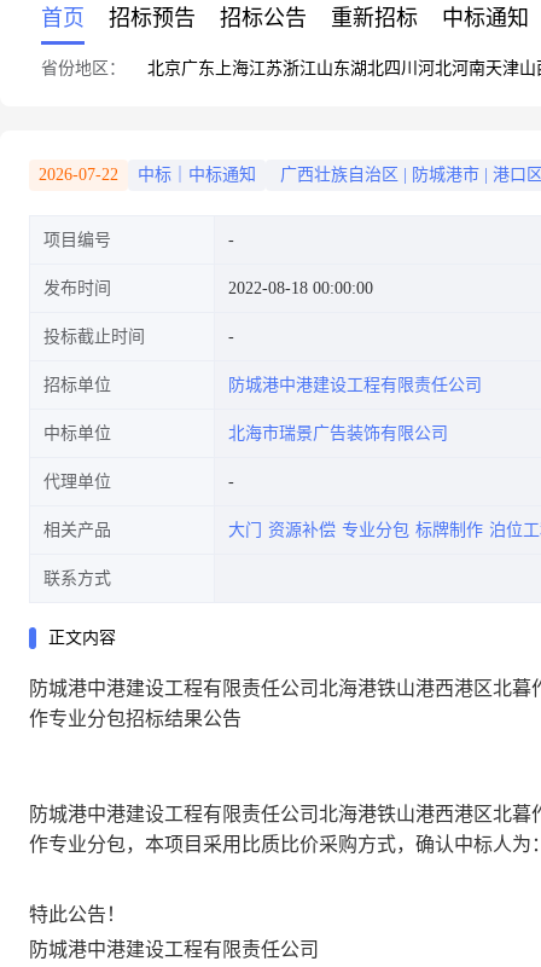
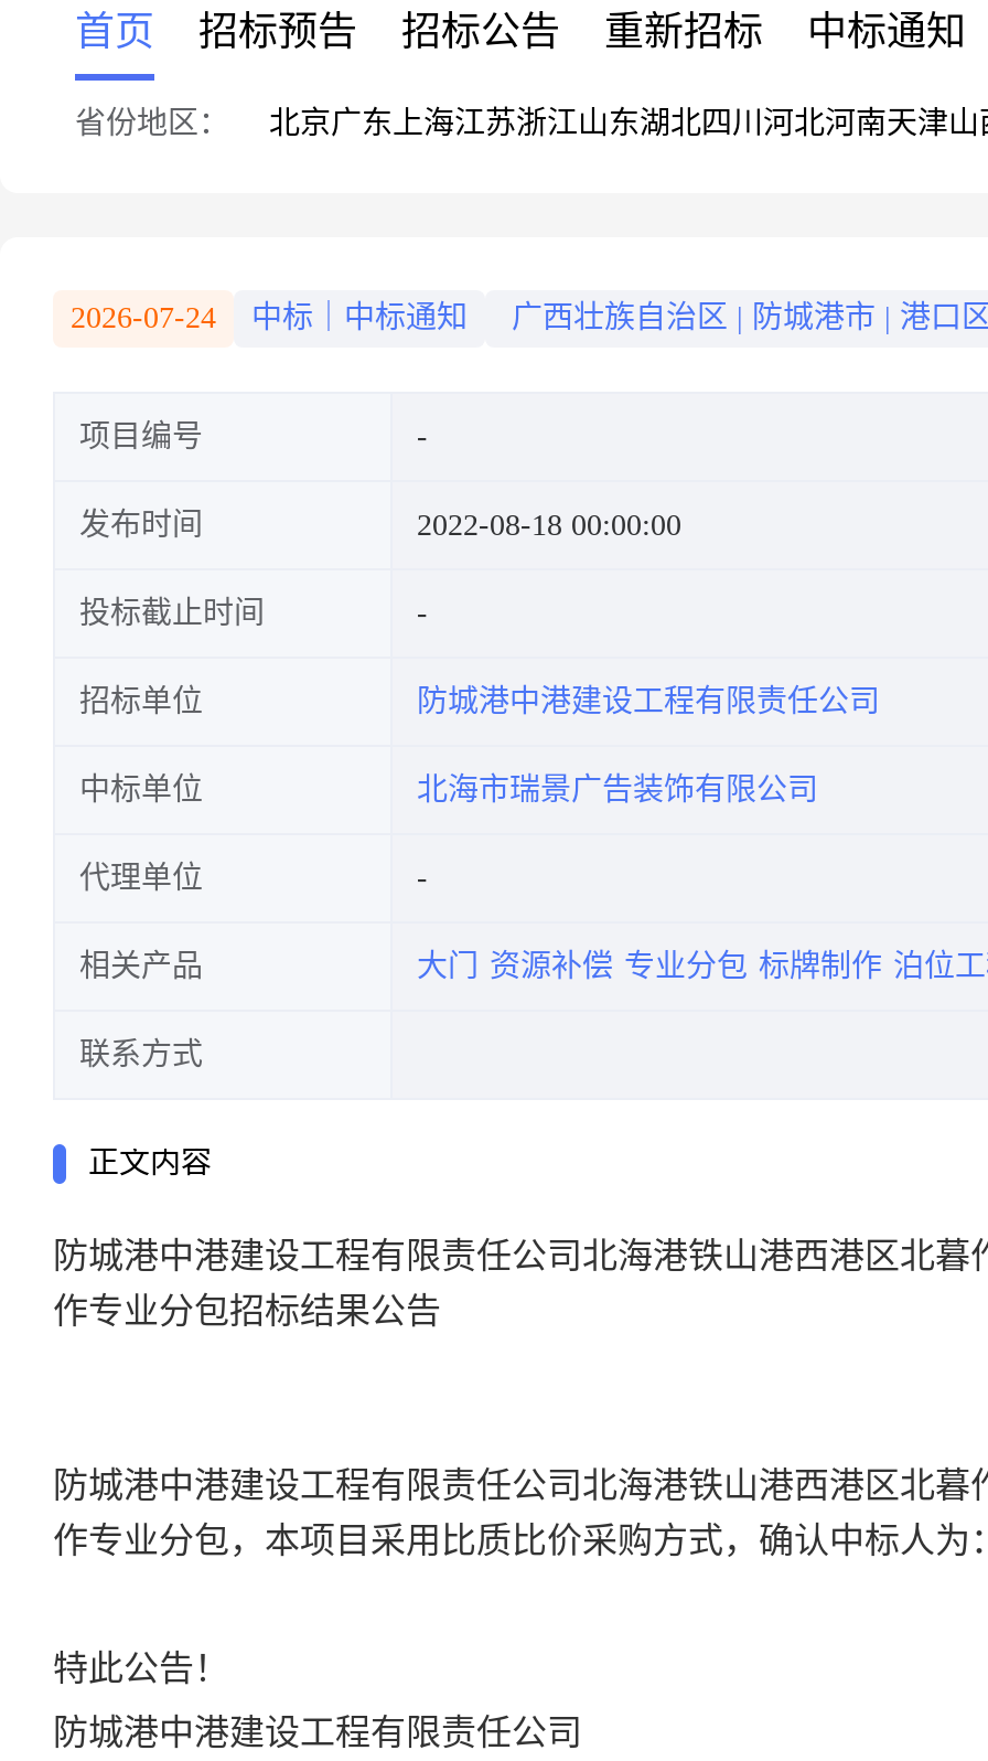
- 2026-07-22
+ 2026-07-24
